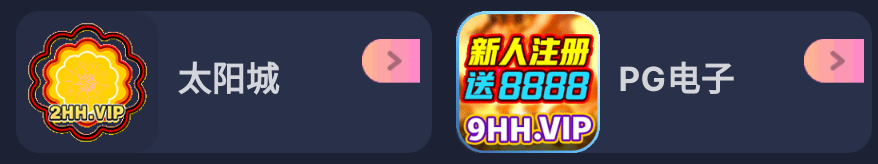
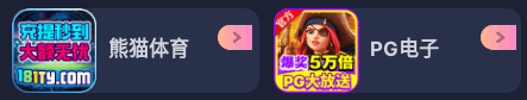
- [image]
- 太阳城
+ [image]
+ 熊猫体育

- [image]
+ [image]
